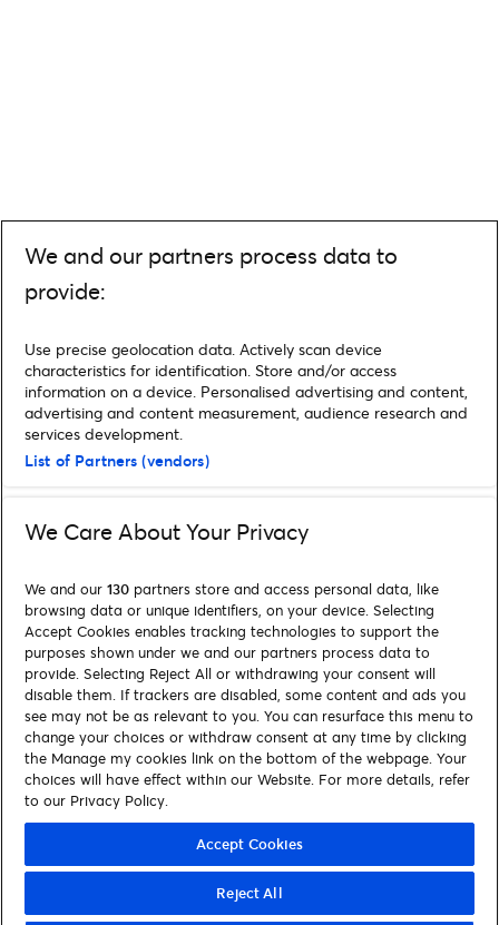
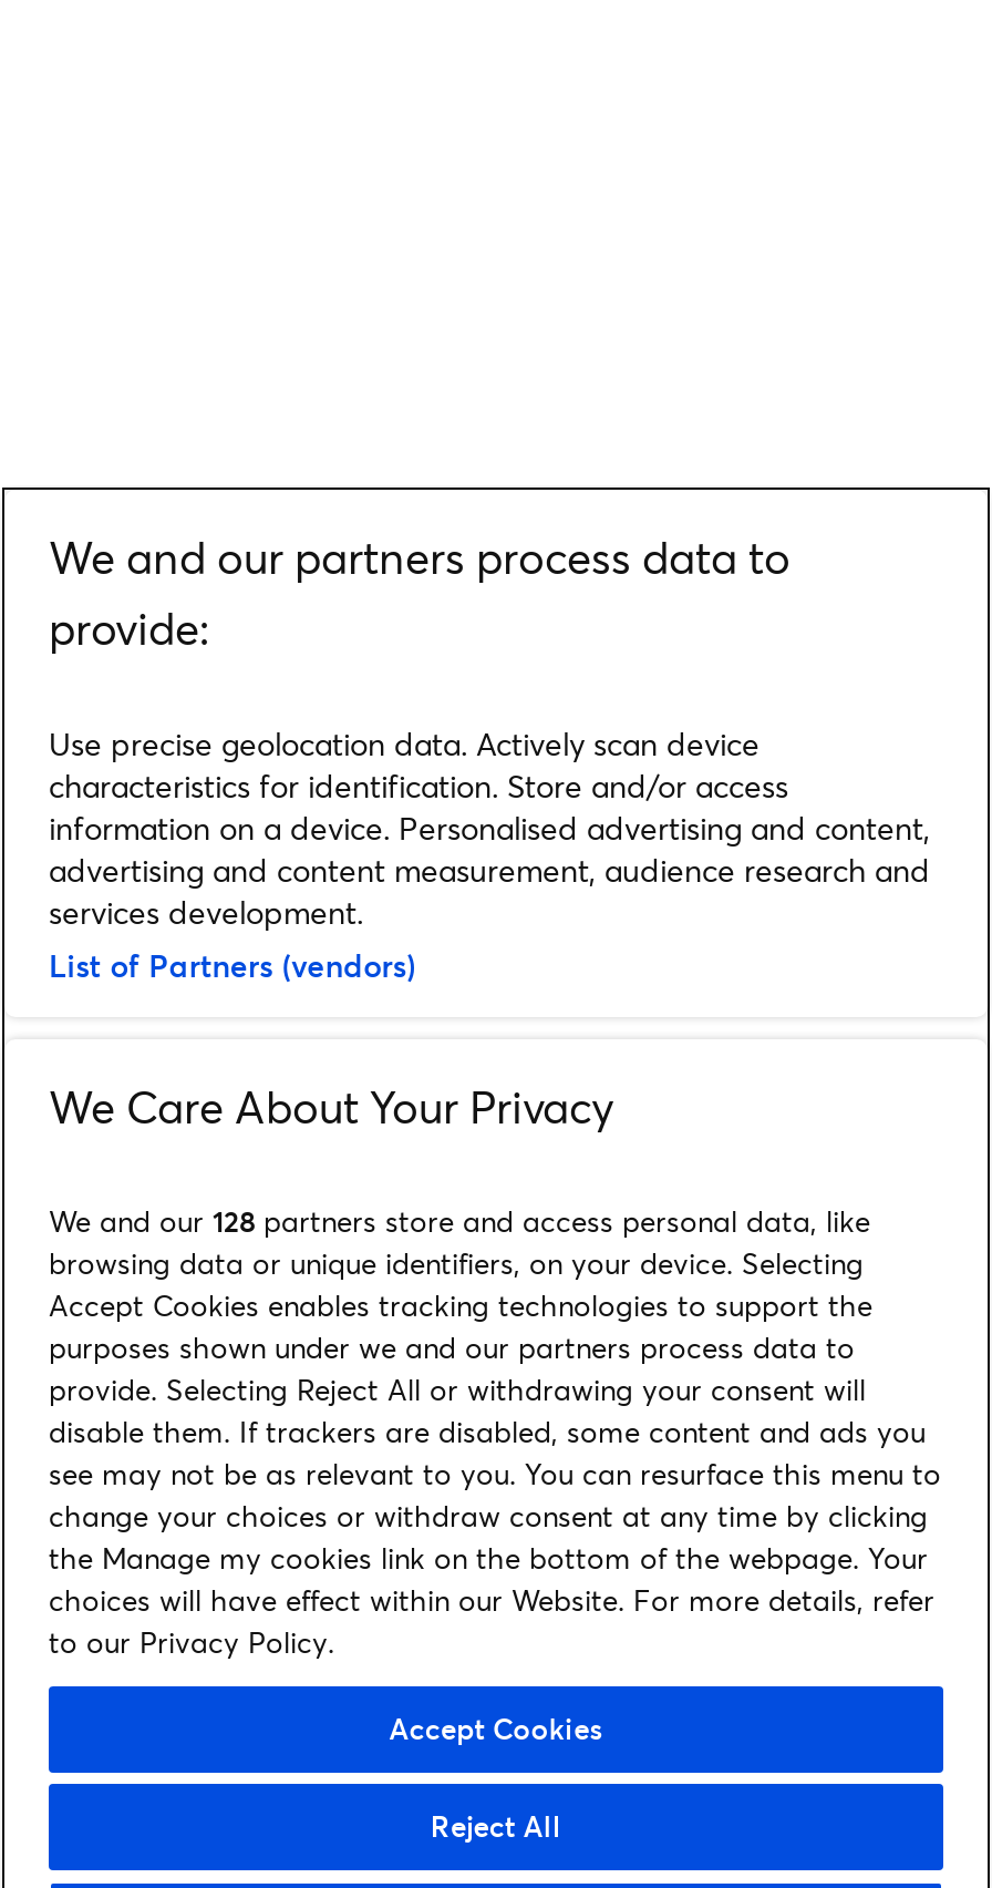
- We and our 130 partners store and access personal data, like
+ We and our 128 partners store and access personal data, like
